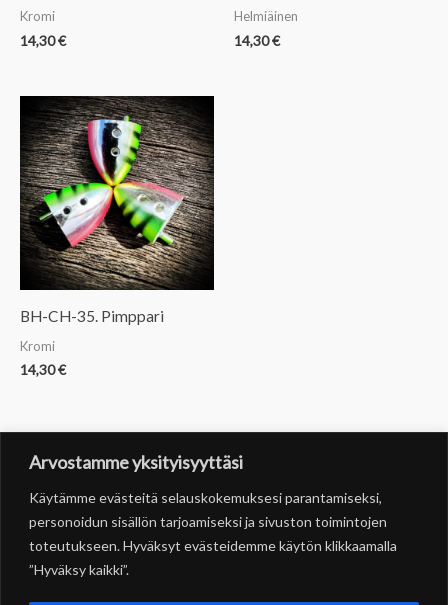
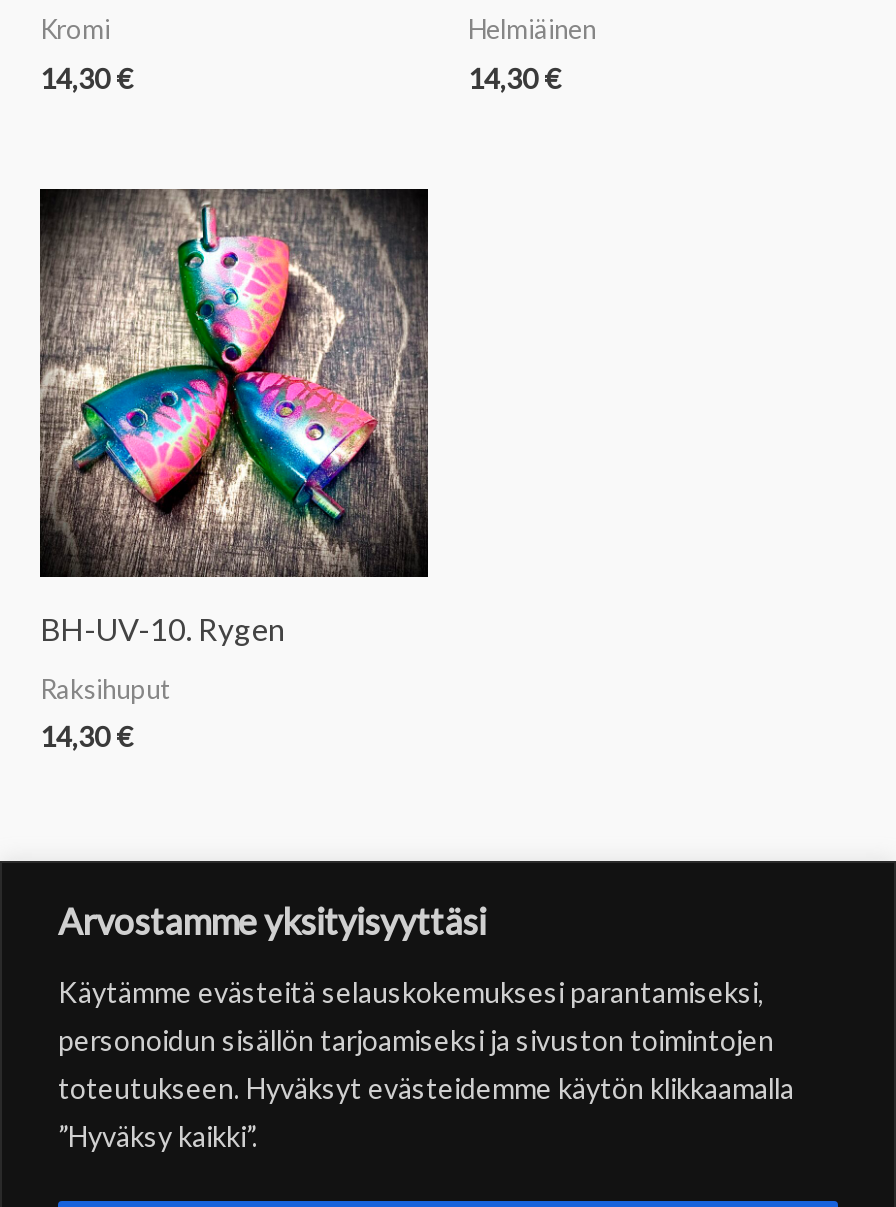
- [image]
- BH-CH-35. Pimppari
+ [image]
+ BH-UV-10. Rygen

- Kromi
+ Raksihuput
